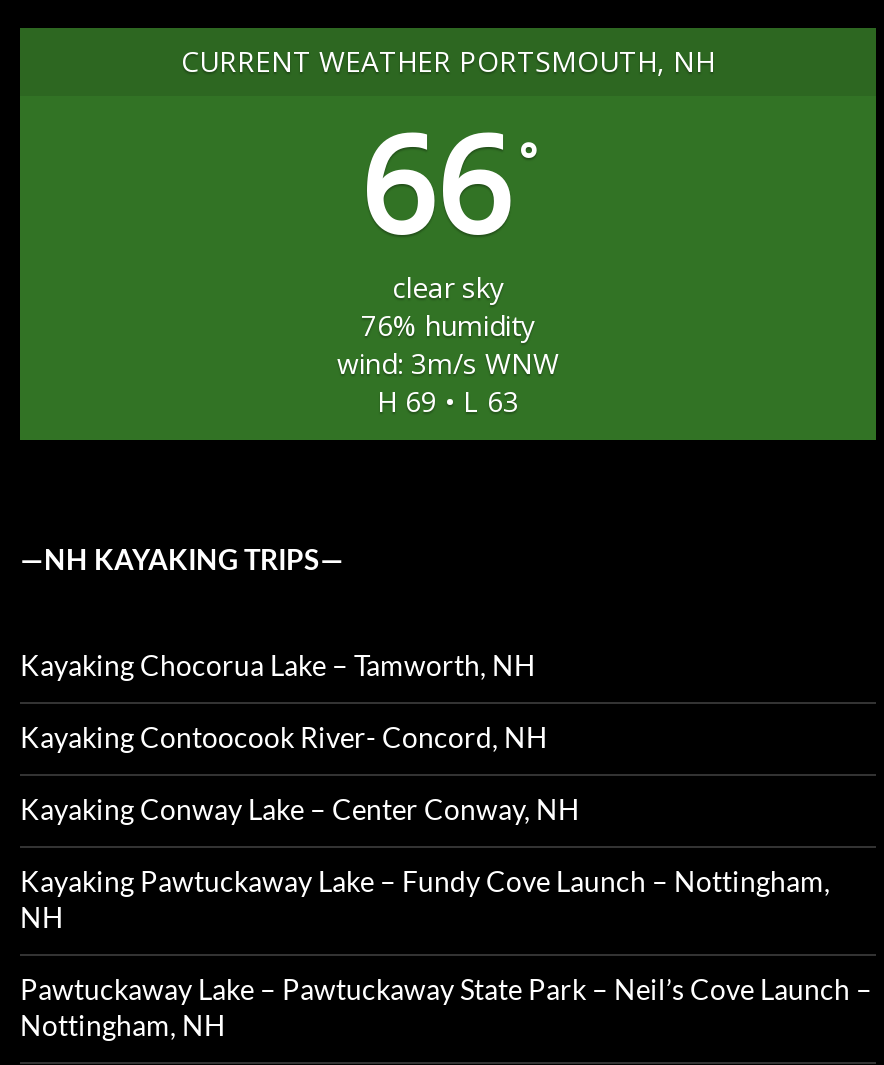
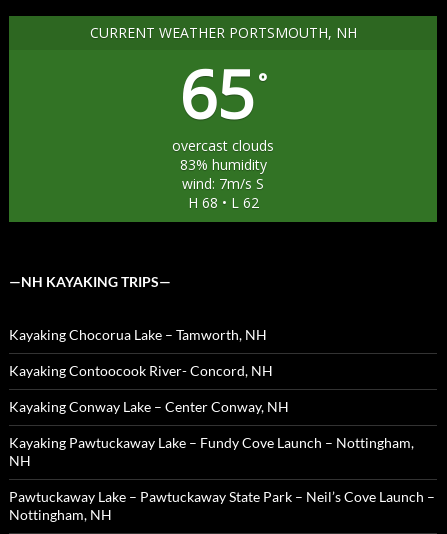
- 66 °
- clear sky
- 76% humidity
- wind: 3m/s WNW
- H 69 • L 63
+ 65 °
+ overcast clouds
+ 83% humidity
+ wind: 7m/s S
+ H 68 • L 62
